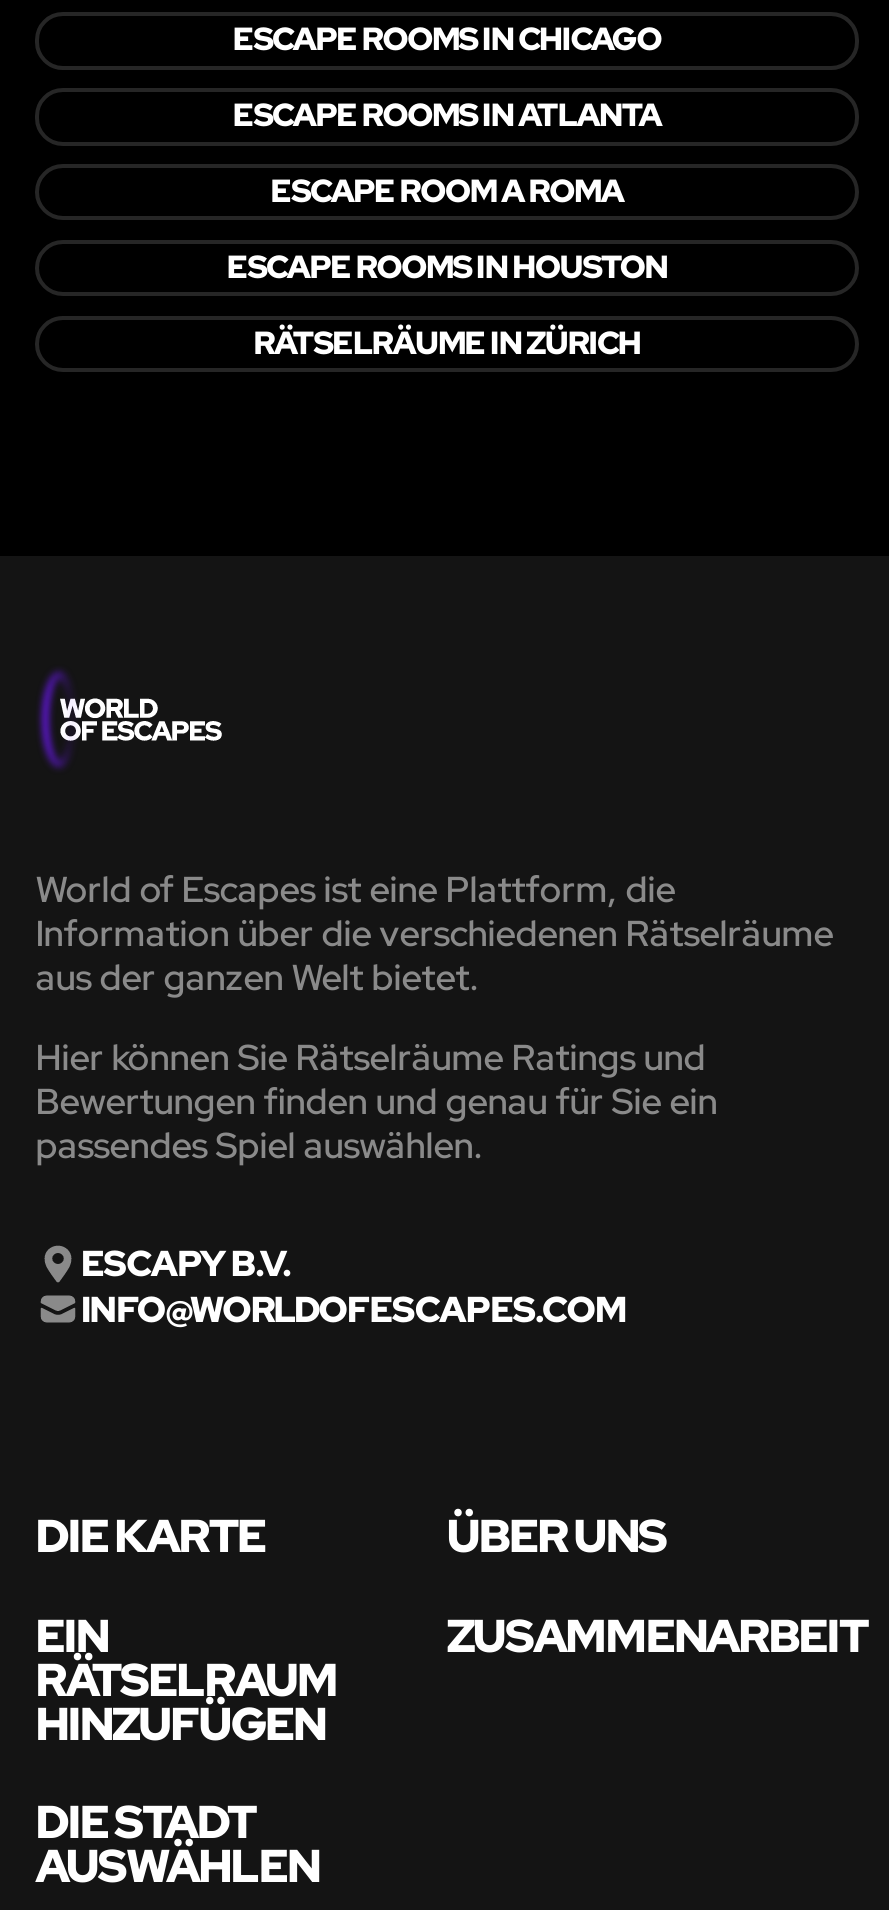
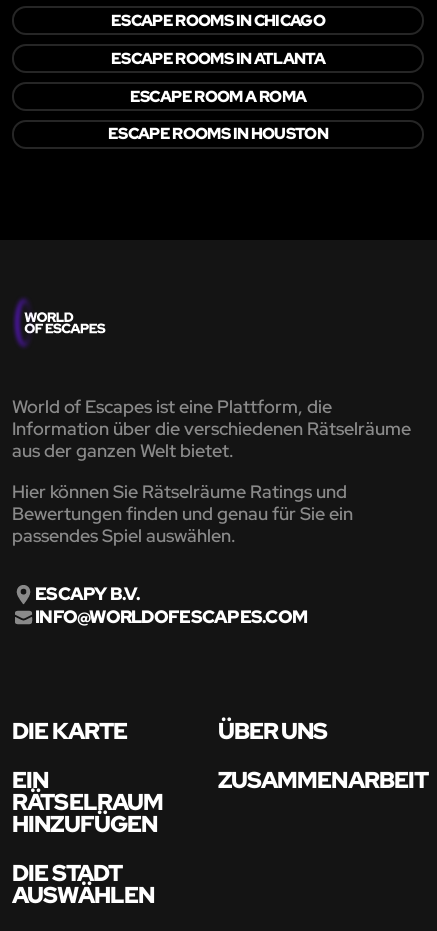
- RÄTSELRÄUME IN ZÜRICH
